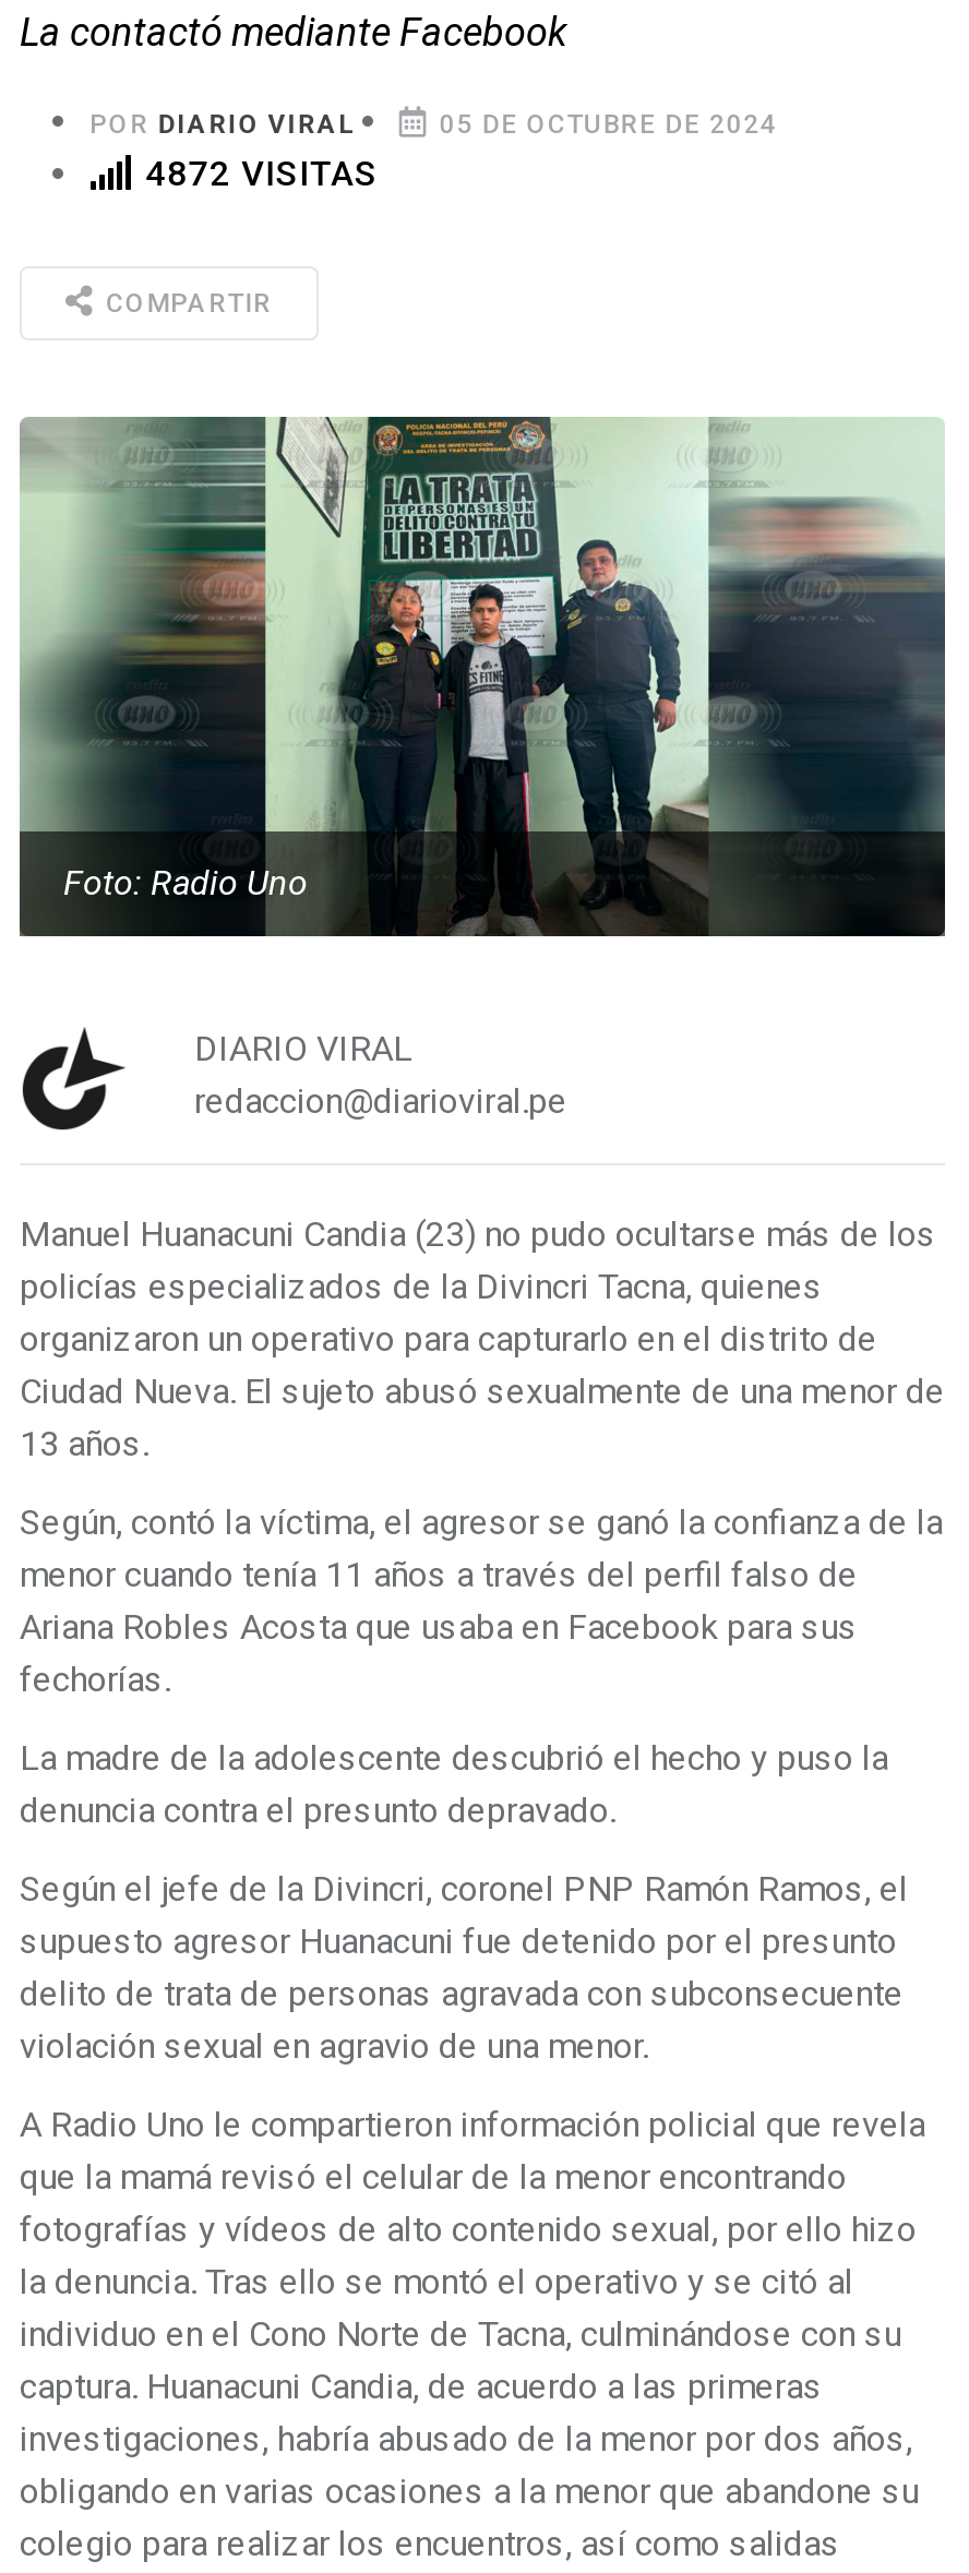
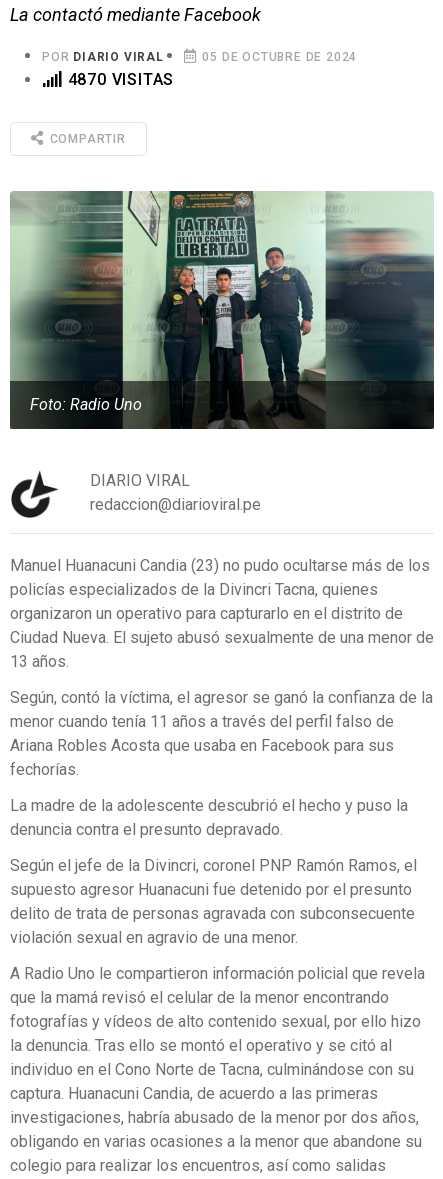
- 4872 VISITAS
+ 4870 VISITAS
